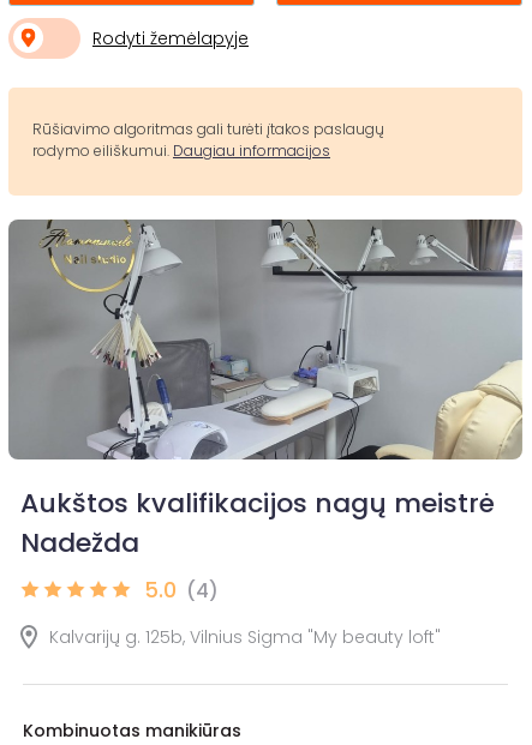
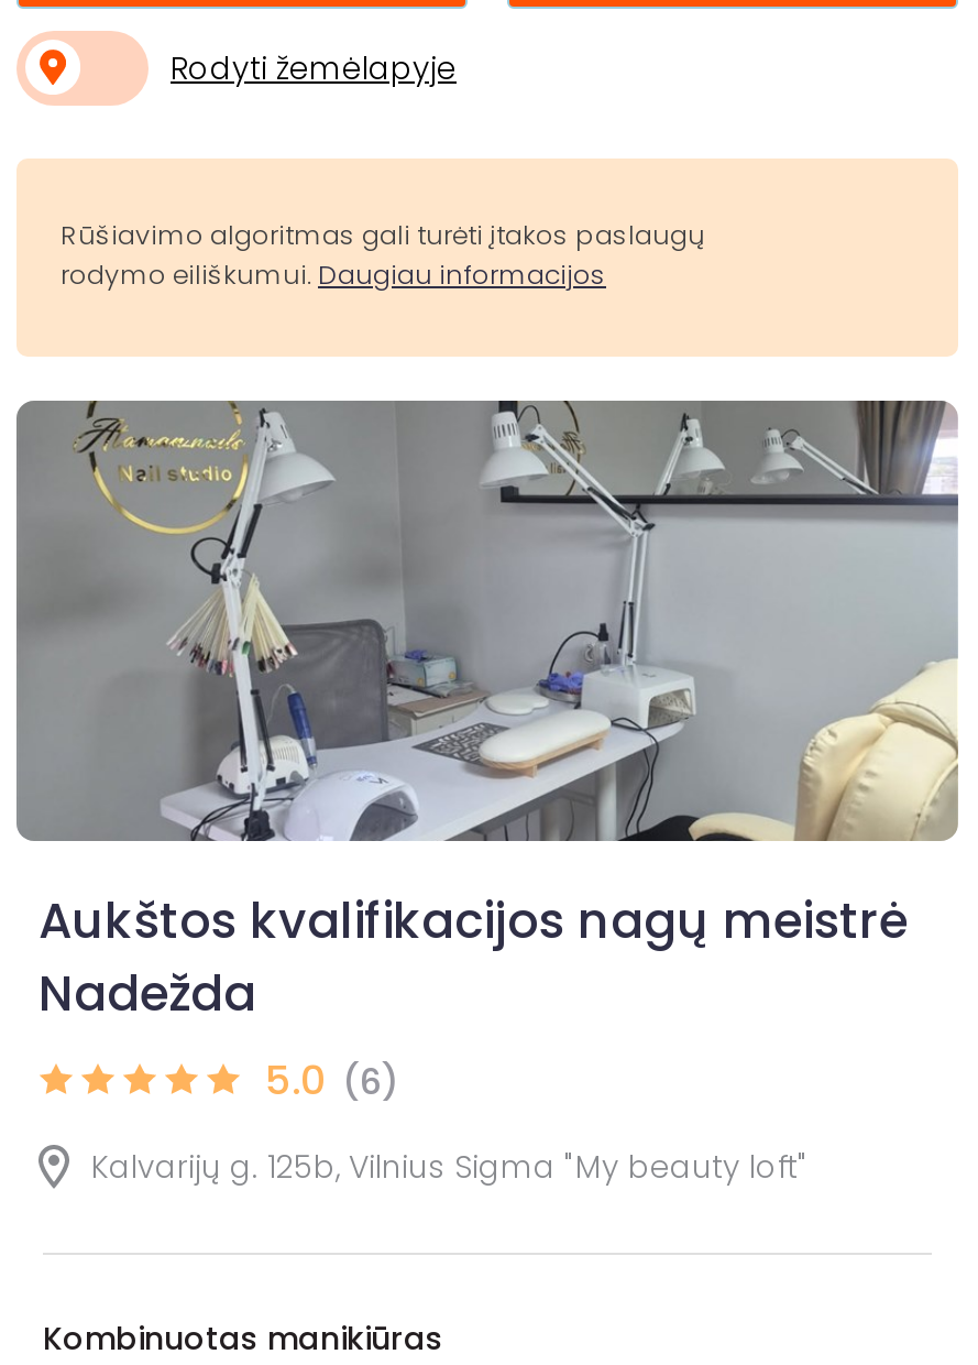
- 5.0 (4)
+ 5.0 (6)
